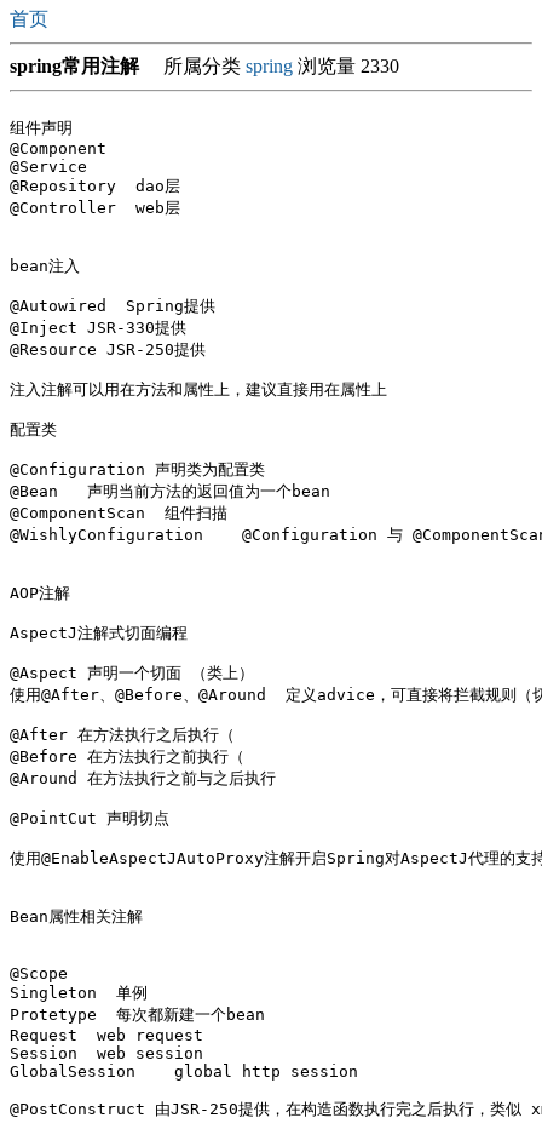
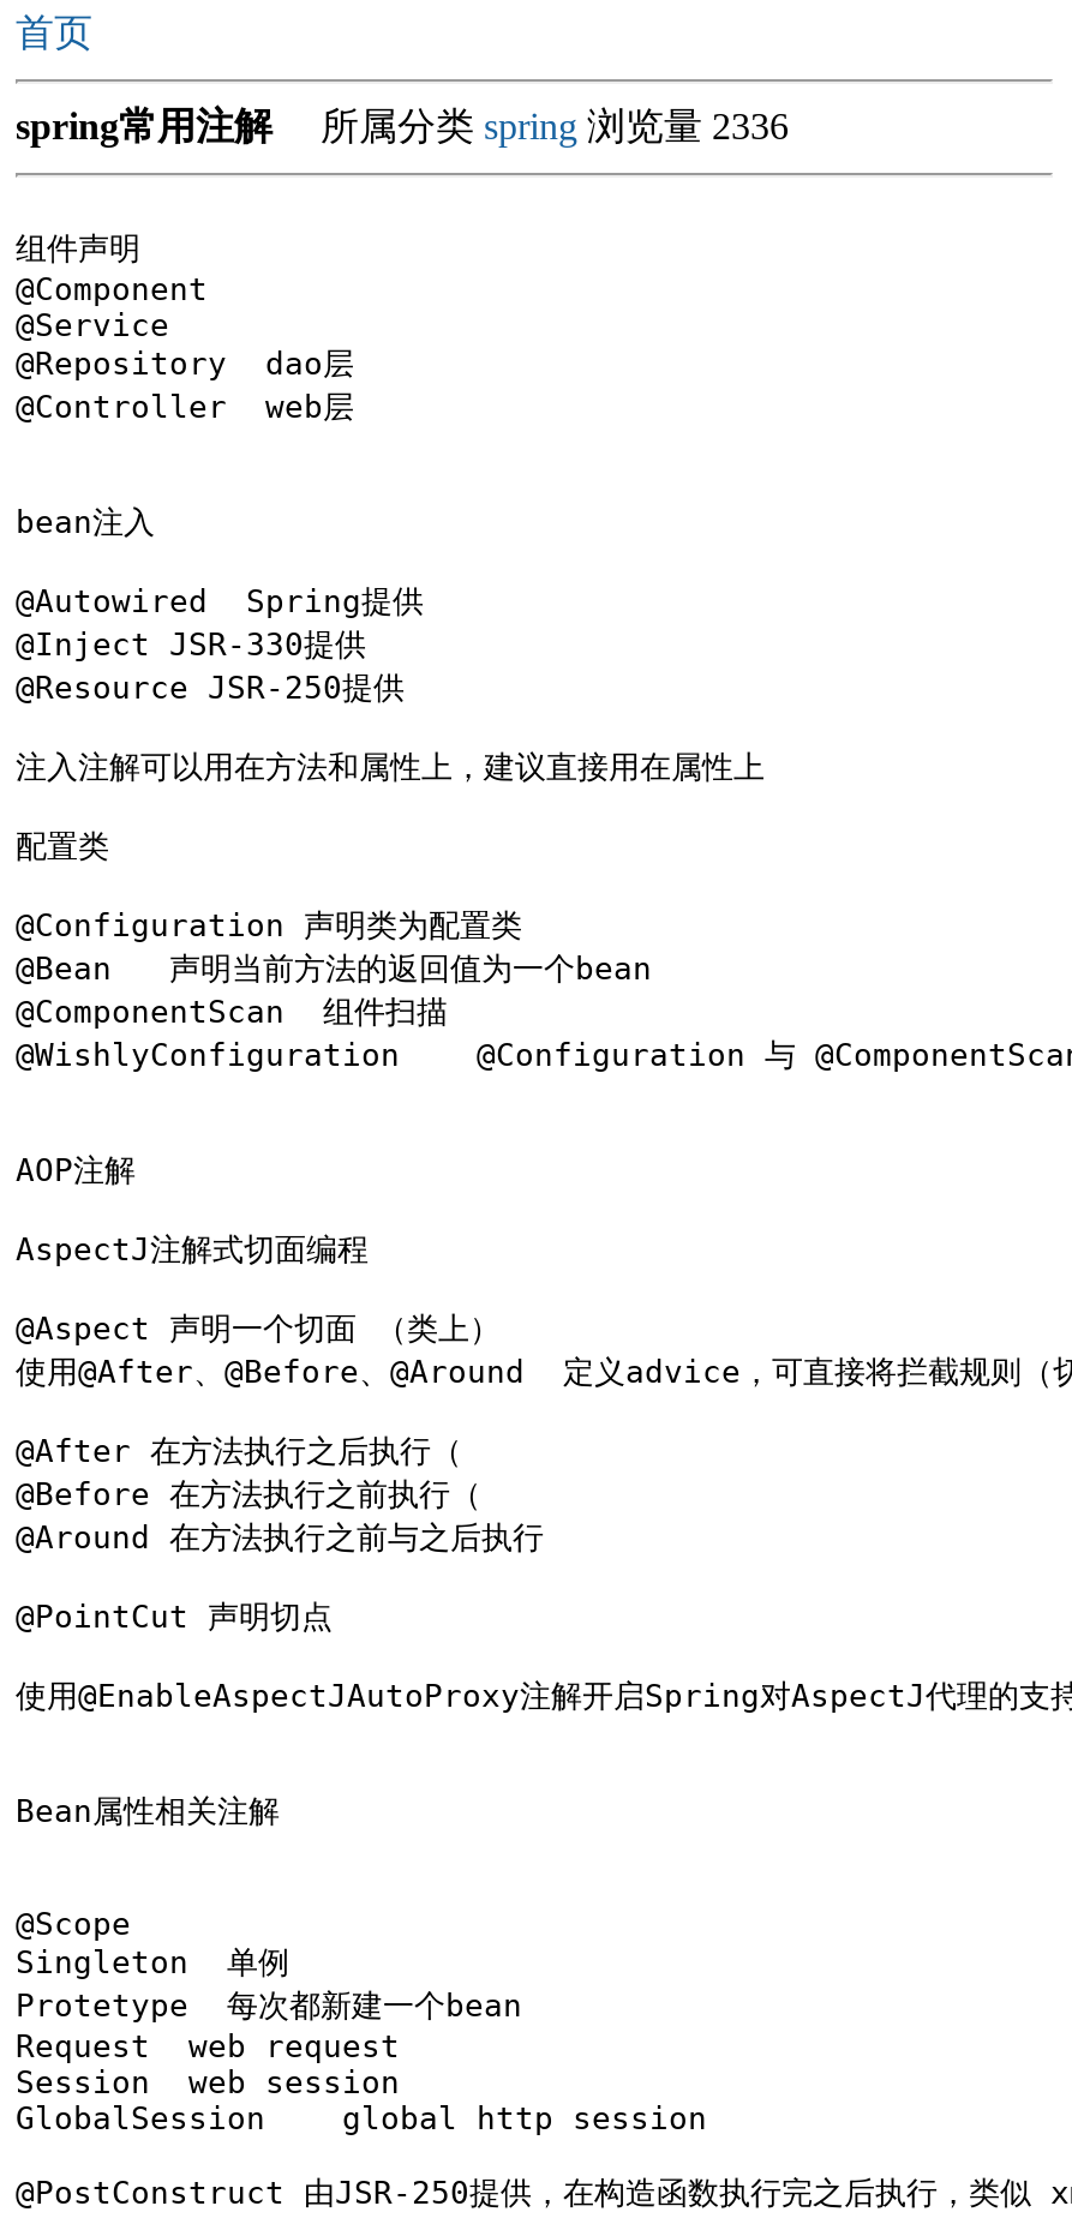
- spring常用注解所属分类spring浏览量 2330
+ spring常用注解所属分类spring浏览量 2336
